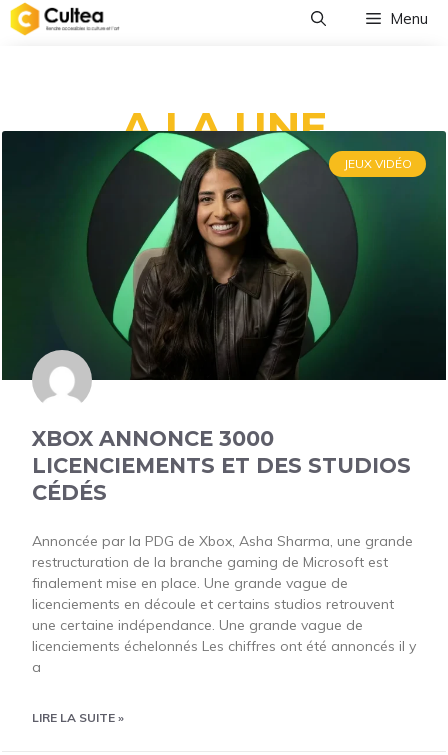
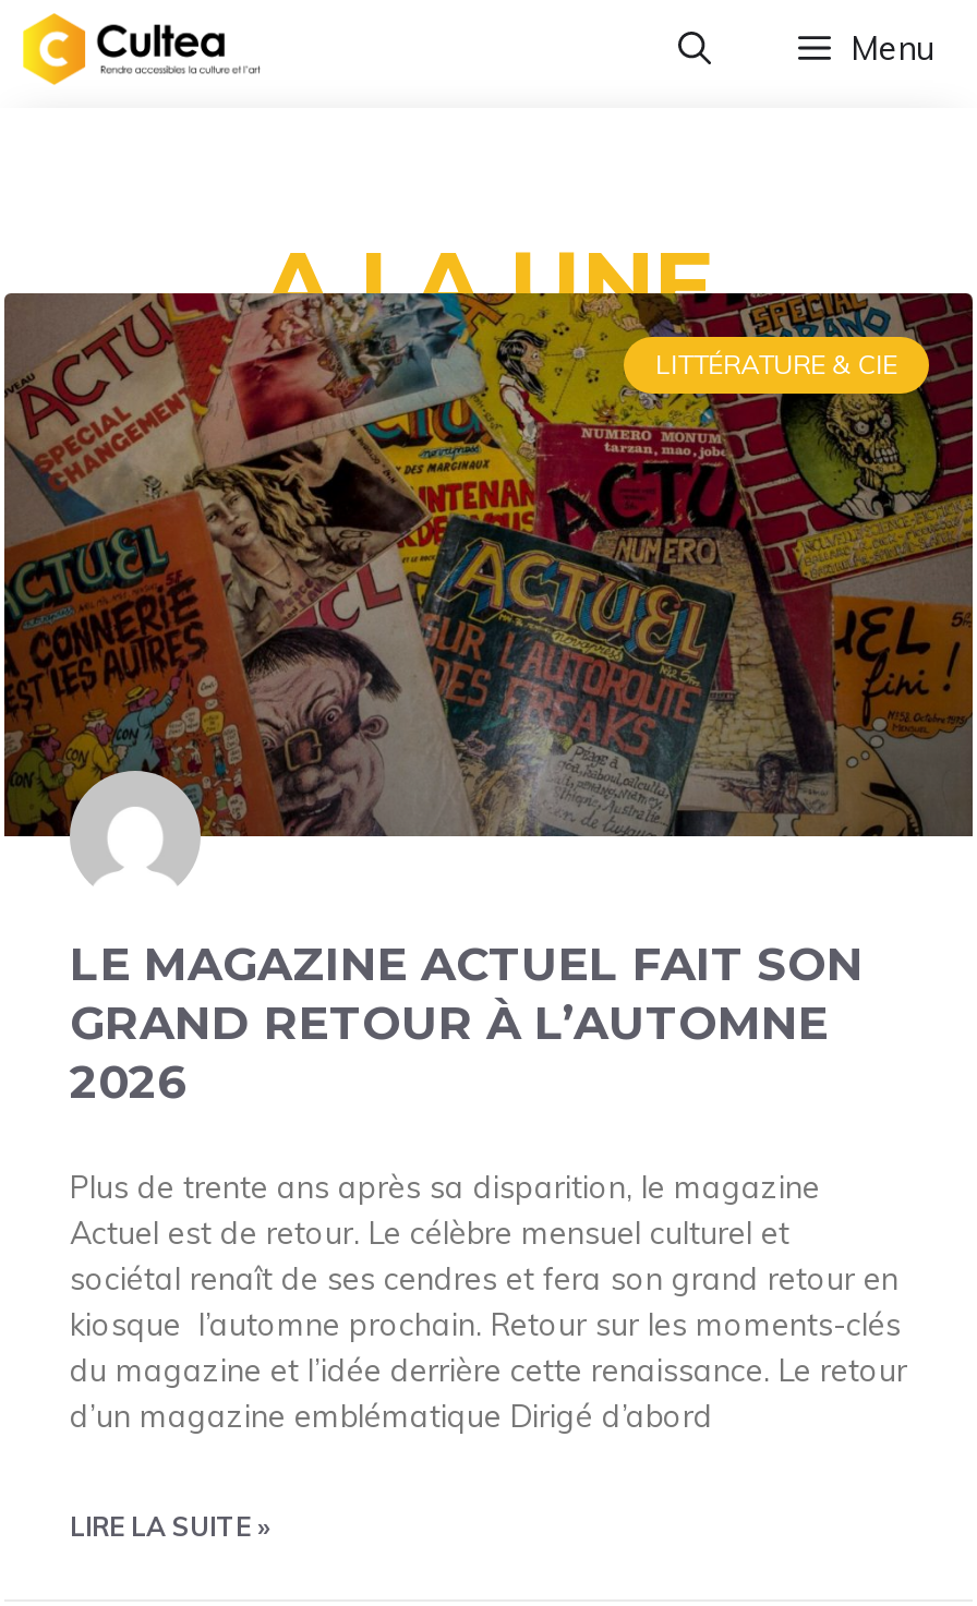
- [image]
- JEUX VIDÉO
+ [image]
+ LITTÉRATURE & CIE

- XBOX ANNONCE 3000
- LICENCIEMENTS ET DES STUDIOS
- CÉDÉS
+ LE MAGAZINE ACTUEL FAIT SON
+ GRAND RETOUR À L’AUTOMNE
+ 2026

- Annoncée par la PDG de Xbox, Asha Sharma, une grande
- restructuration de la branche gaming de Microsoft est
- finalement mise en place. Une grande vague de
- licenciements en découle et certains studios retrouvent
- une certaine indépendance. Une grande vague de
- licenciements échelonnés Les chiffres ont été annoncés il y
- a
+ Plus de trente ans après sa disparition, le magazine
+ Actuel est de retour. Le célèbre mensuel culturel et
+ sociétal renaît de ses cendres et fera son grand retour en
+ kiosque l’automne prochain. Retour sur les moments-clés
+ du magazine et l’idée derrière cette renaissance. Le retour
+ d’un magazine emblématique Dirigé d’abord
